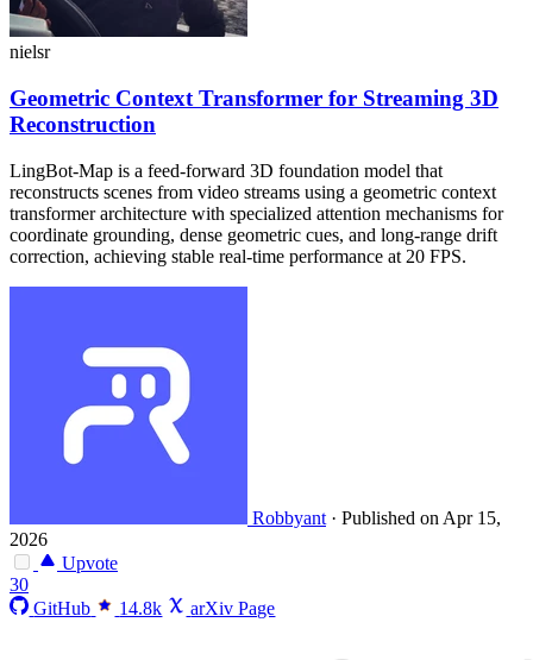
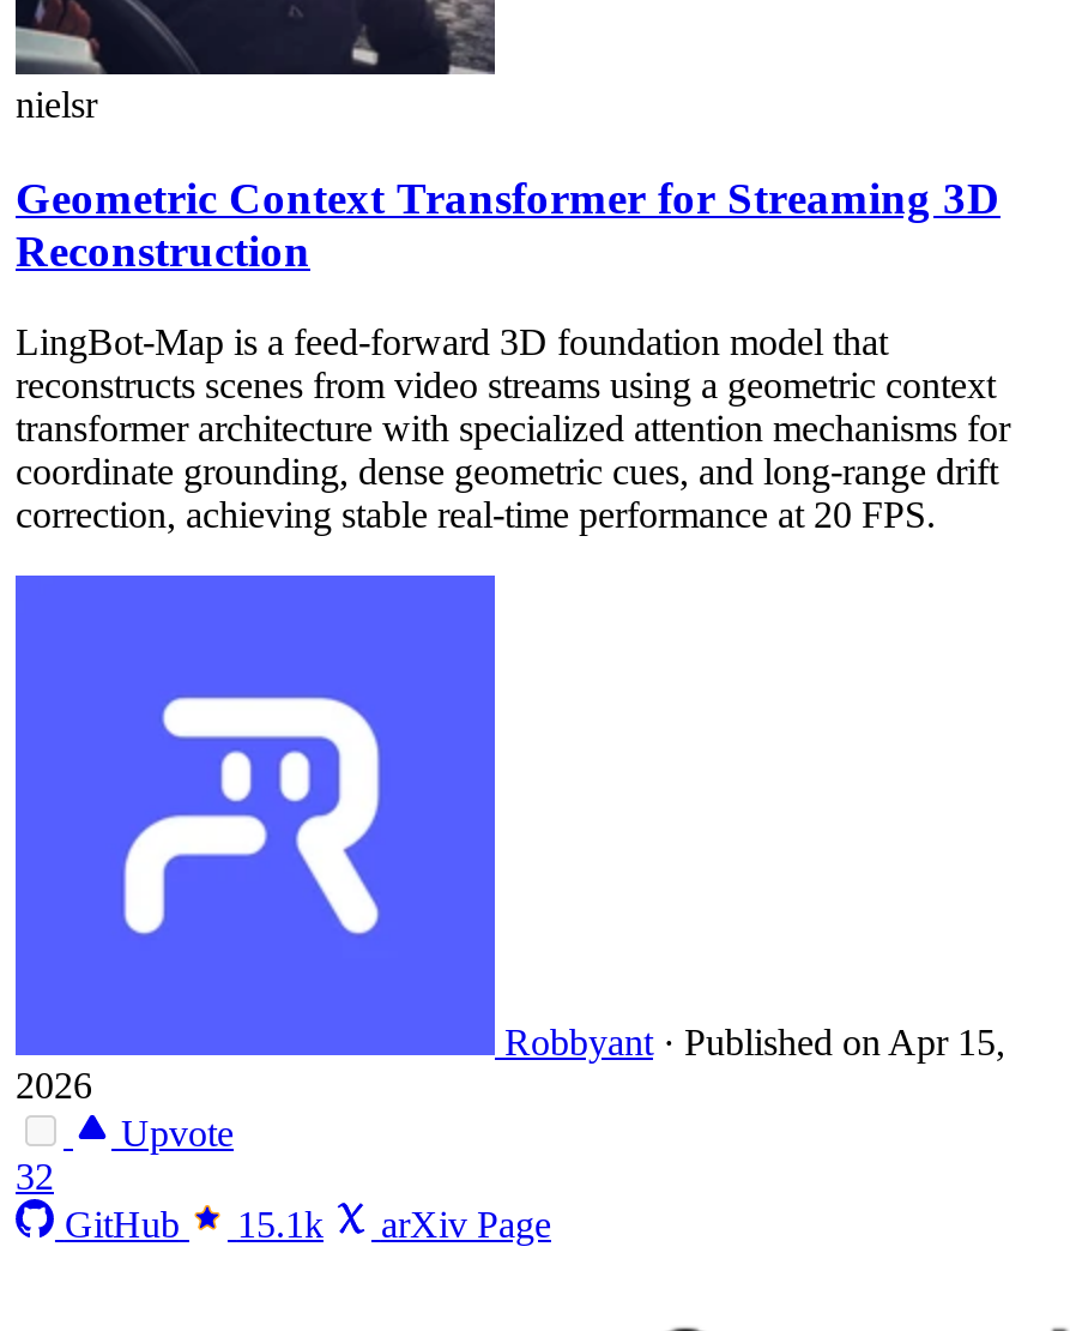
- 30
+ 32

- GitHub 14.8k arXiv Page
+ GitHub 15.1k arXiv Page
